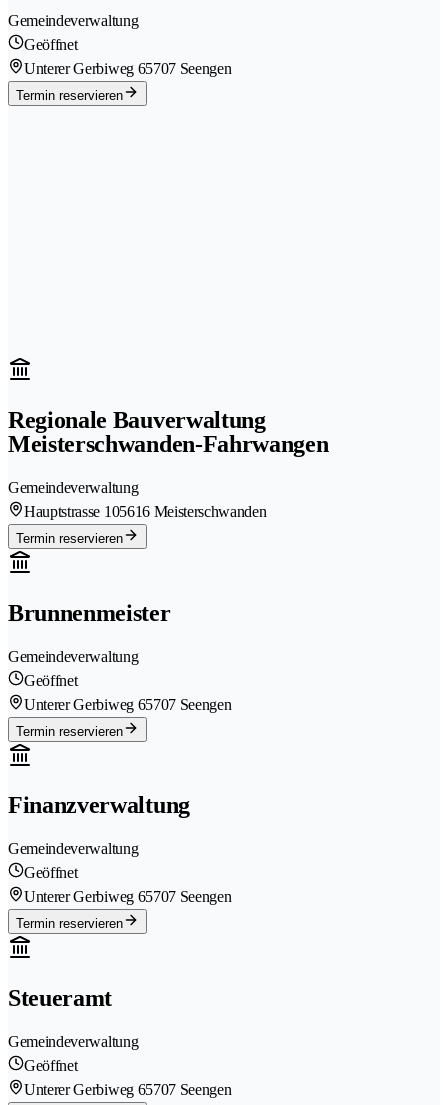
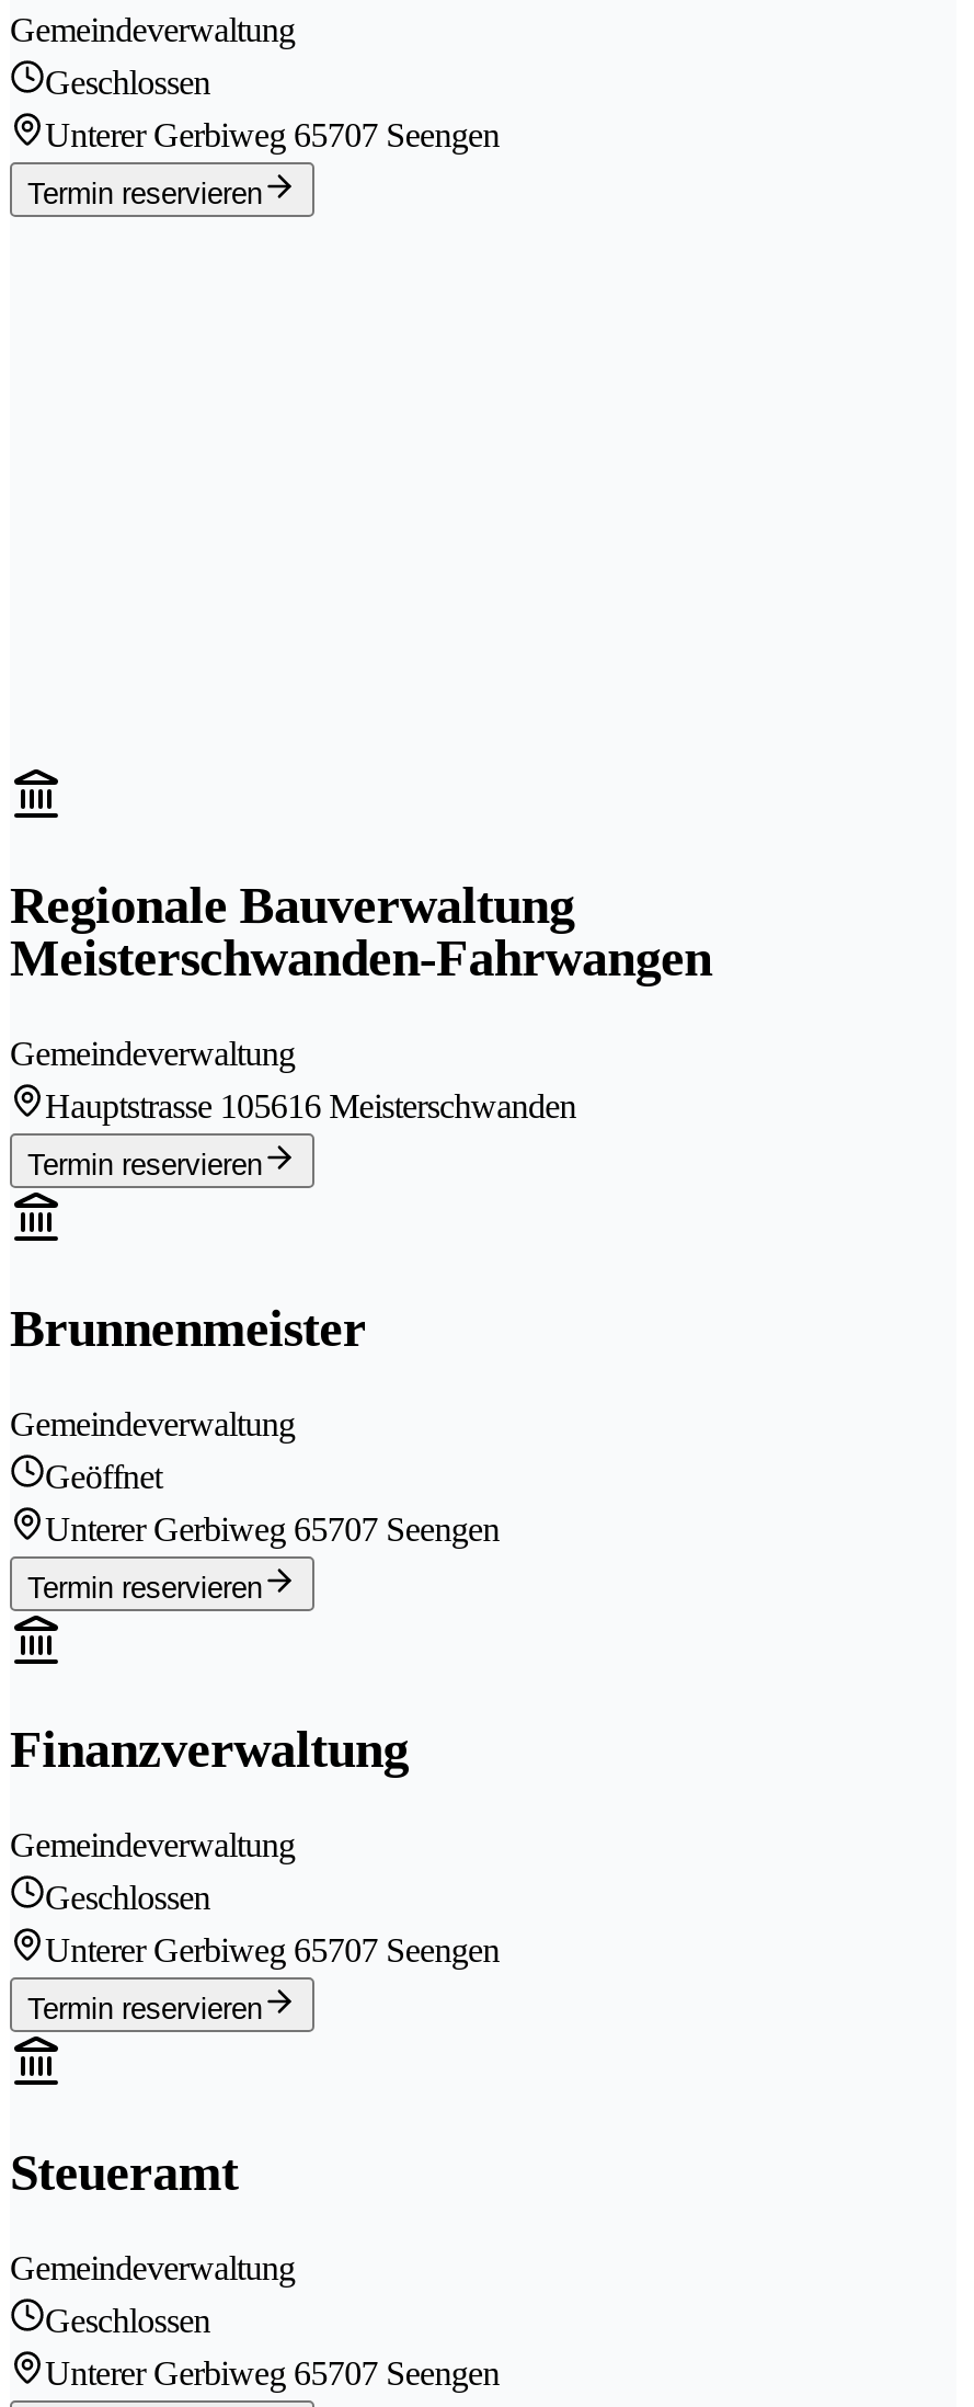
- Geöffnet
+ Geschlossen

- Geöffnet
+ Geschlossen

- Geöffnet
+ Geschlossen
